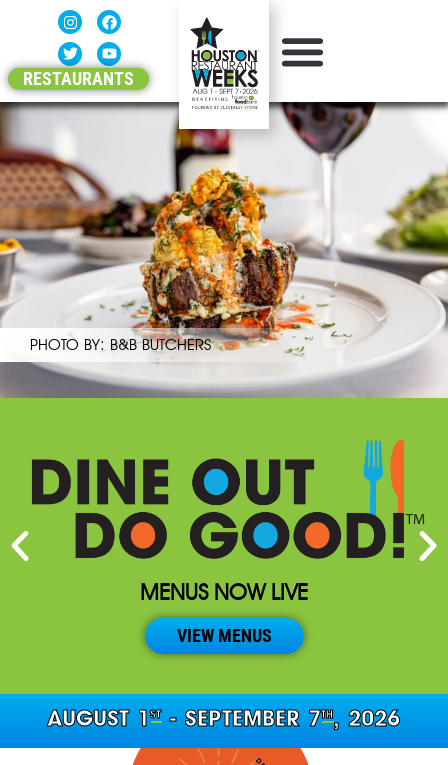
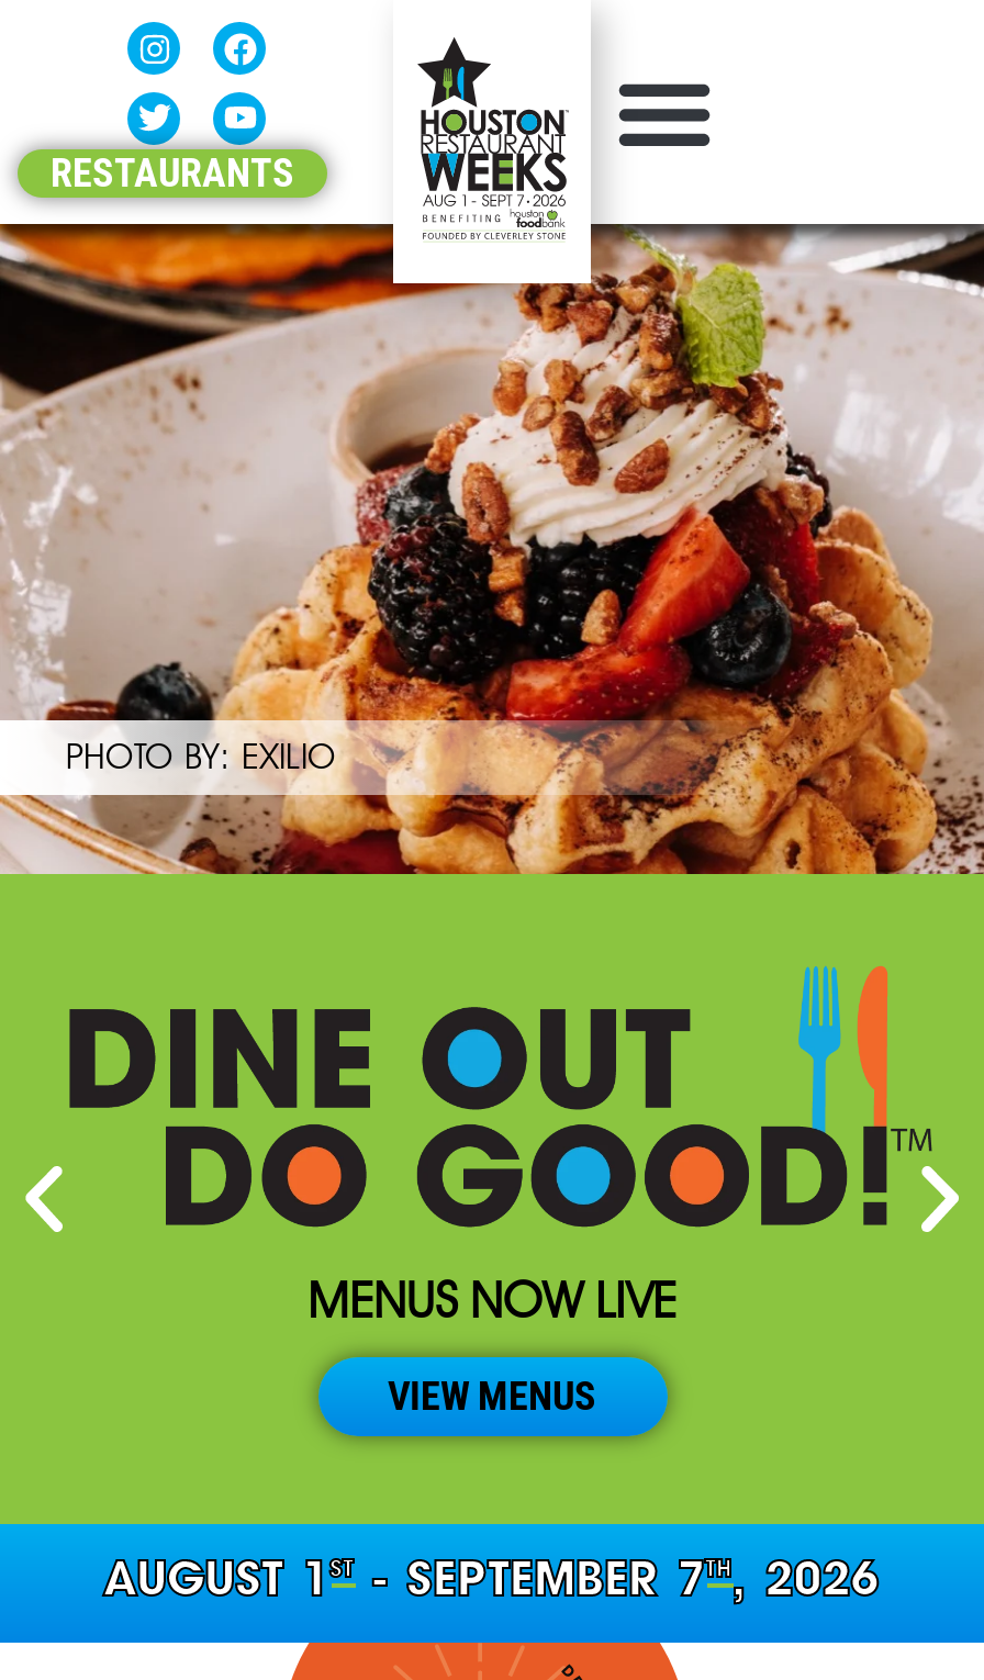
- [image]
+ [image]
